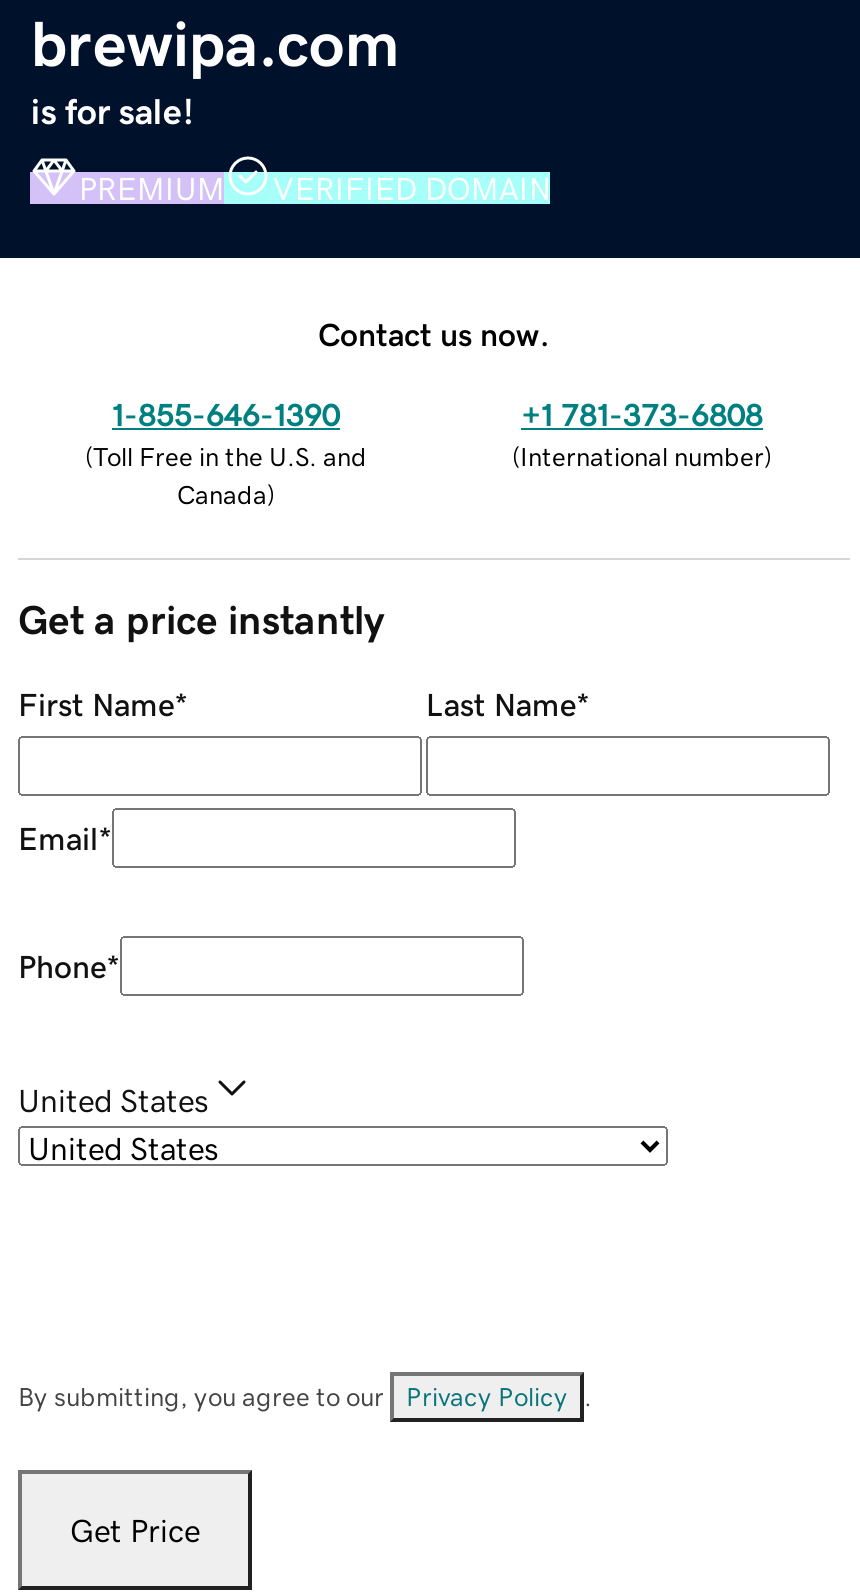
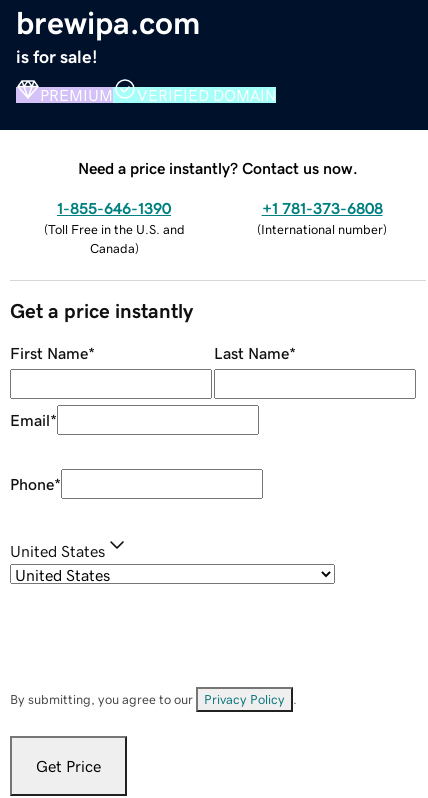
- Contact us now.
+ Need a price instantly? Contact us now.
